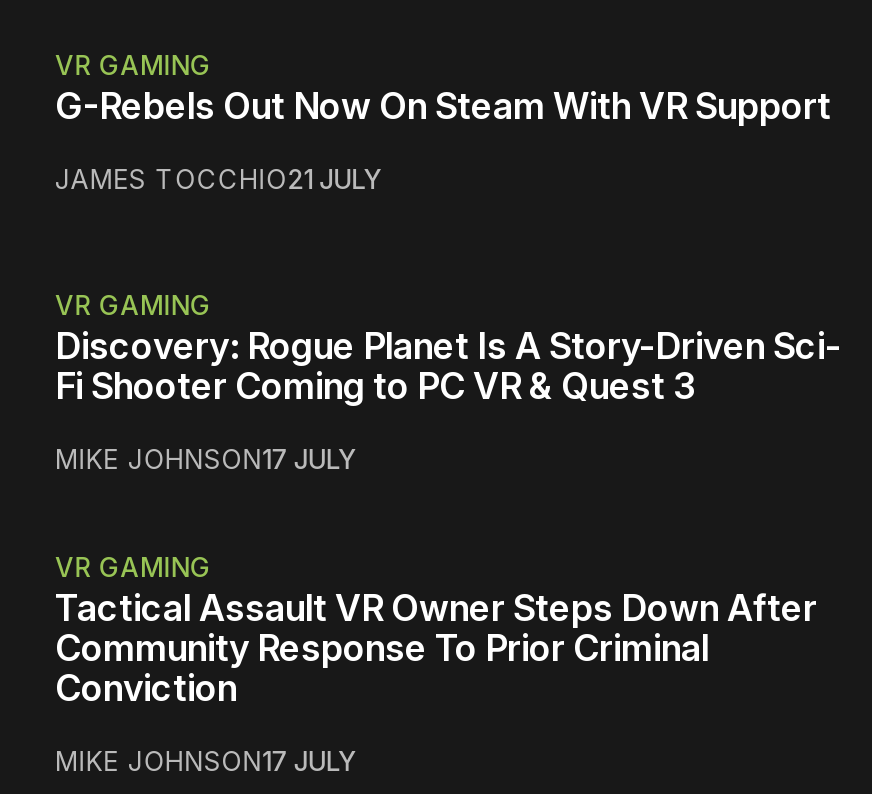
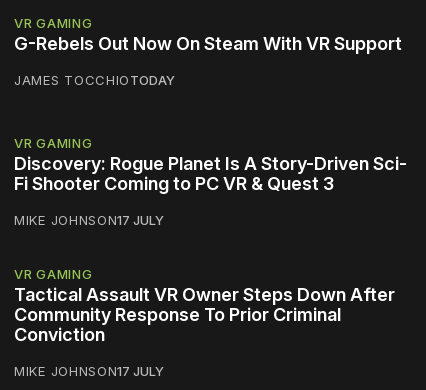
- JAMES TOCCHIO21 JULY
+ JAMES TOCCHIOTODAY
